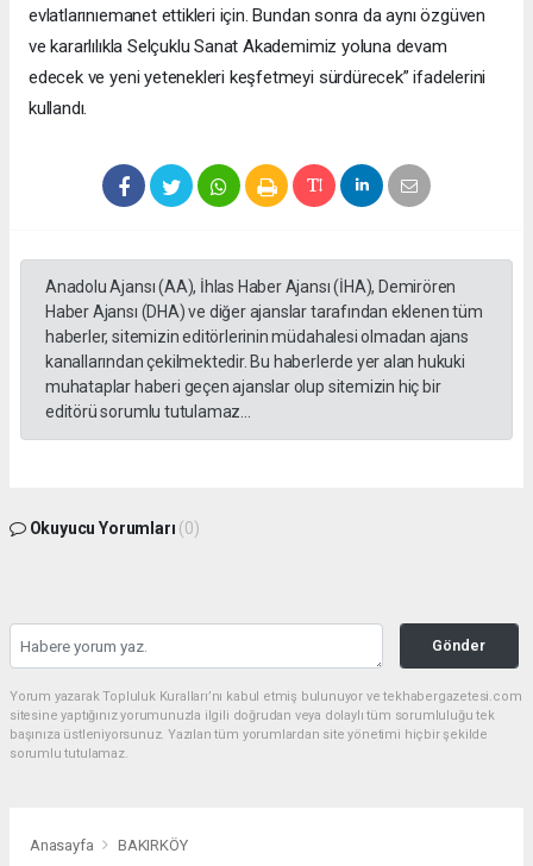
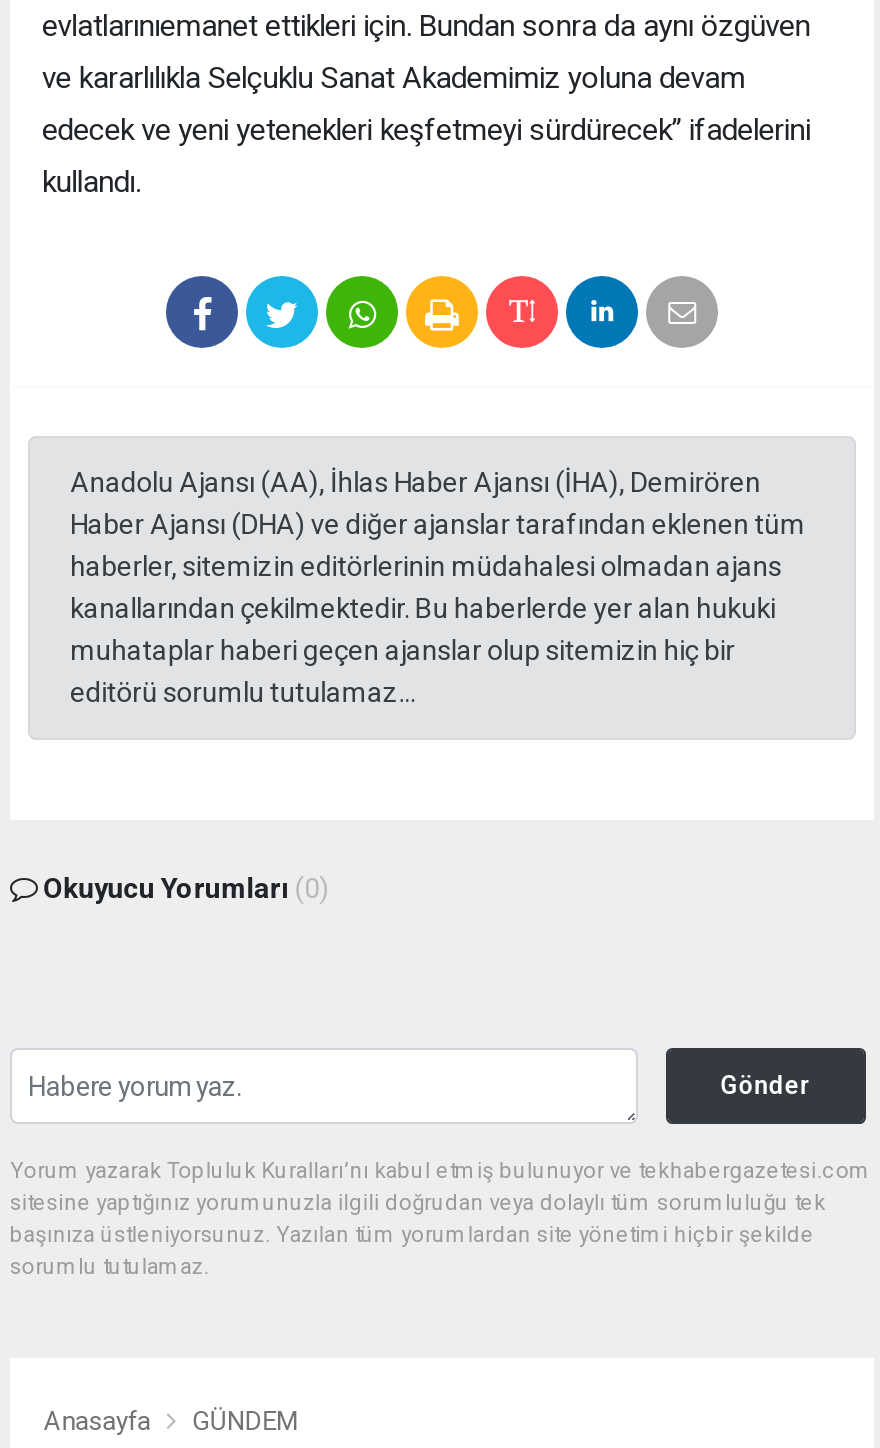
- BAKIRKÖY
+ GÜNDEM
